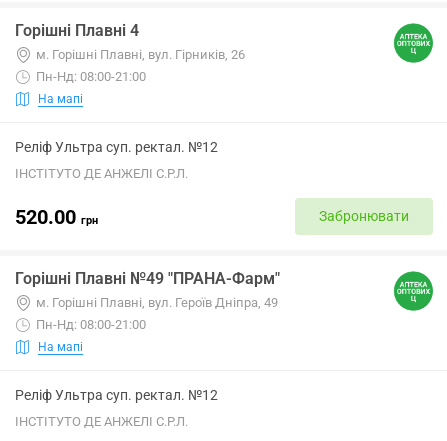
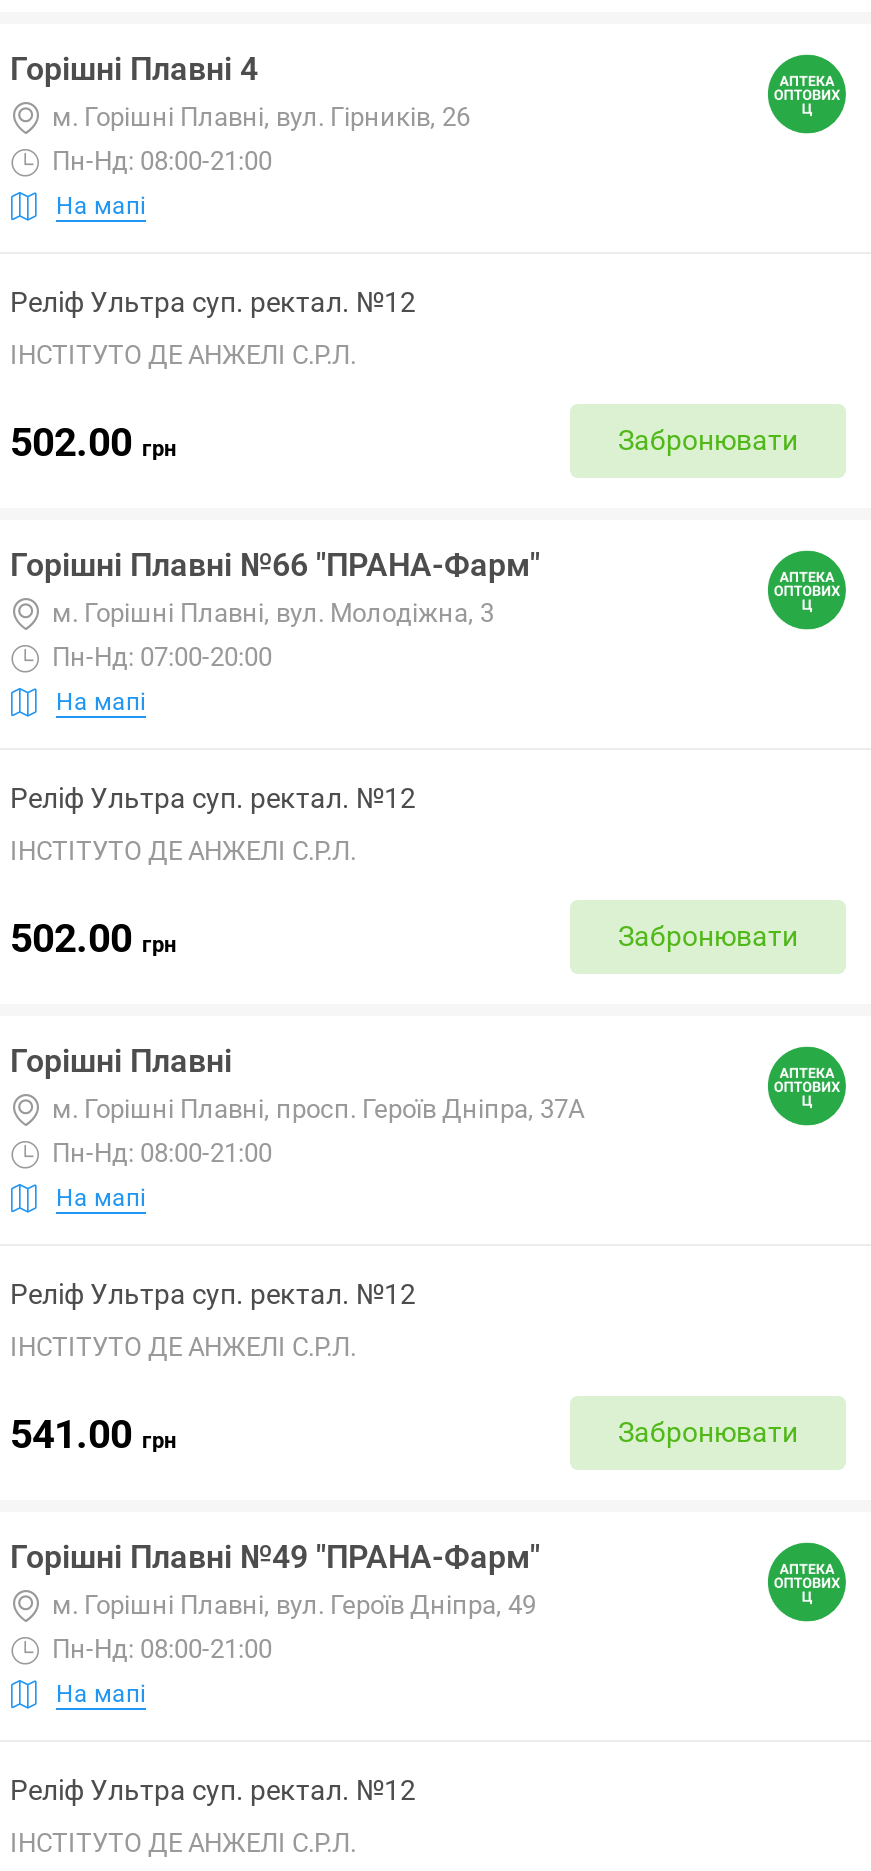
- 520.00 грн
+ 502.00 грн
+ Забронювати
+ Горішні Плавні №66 "ПРАНА-Фарм"
+ м. Горішні Плавні, вул. Молодіжна, 3
+ Пн-Нд: 07:00-20:00
+ На мапі
+ Реліф Ультра суп. ректал. №12
+ ІНСТІТУТО ДЕ АНЖЕЛІ С.Р.Л.
+ 502.00 грн
+ Забронювати
+ Горішні Плавні
+ м. Горішні Плавні, просп. Героїв Дніпра, 37А
+ Пн-Нд: 08:00-21:00
+ На мапі
+ Реліф Ультра суп. ректал. №12
+ ІНСТІТУТО ДЕ АНЖЕЛІ С.Р.Л.
+ 541.00 грн
